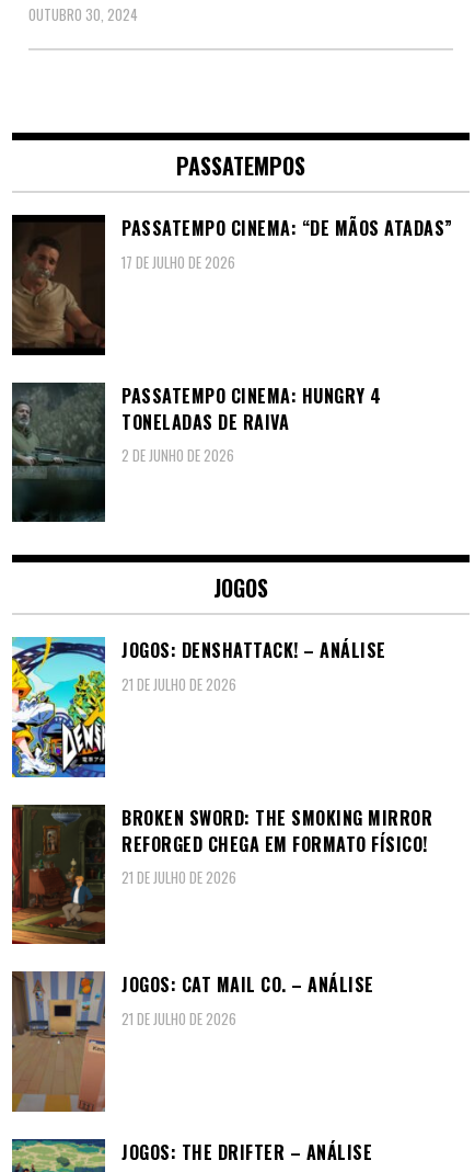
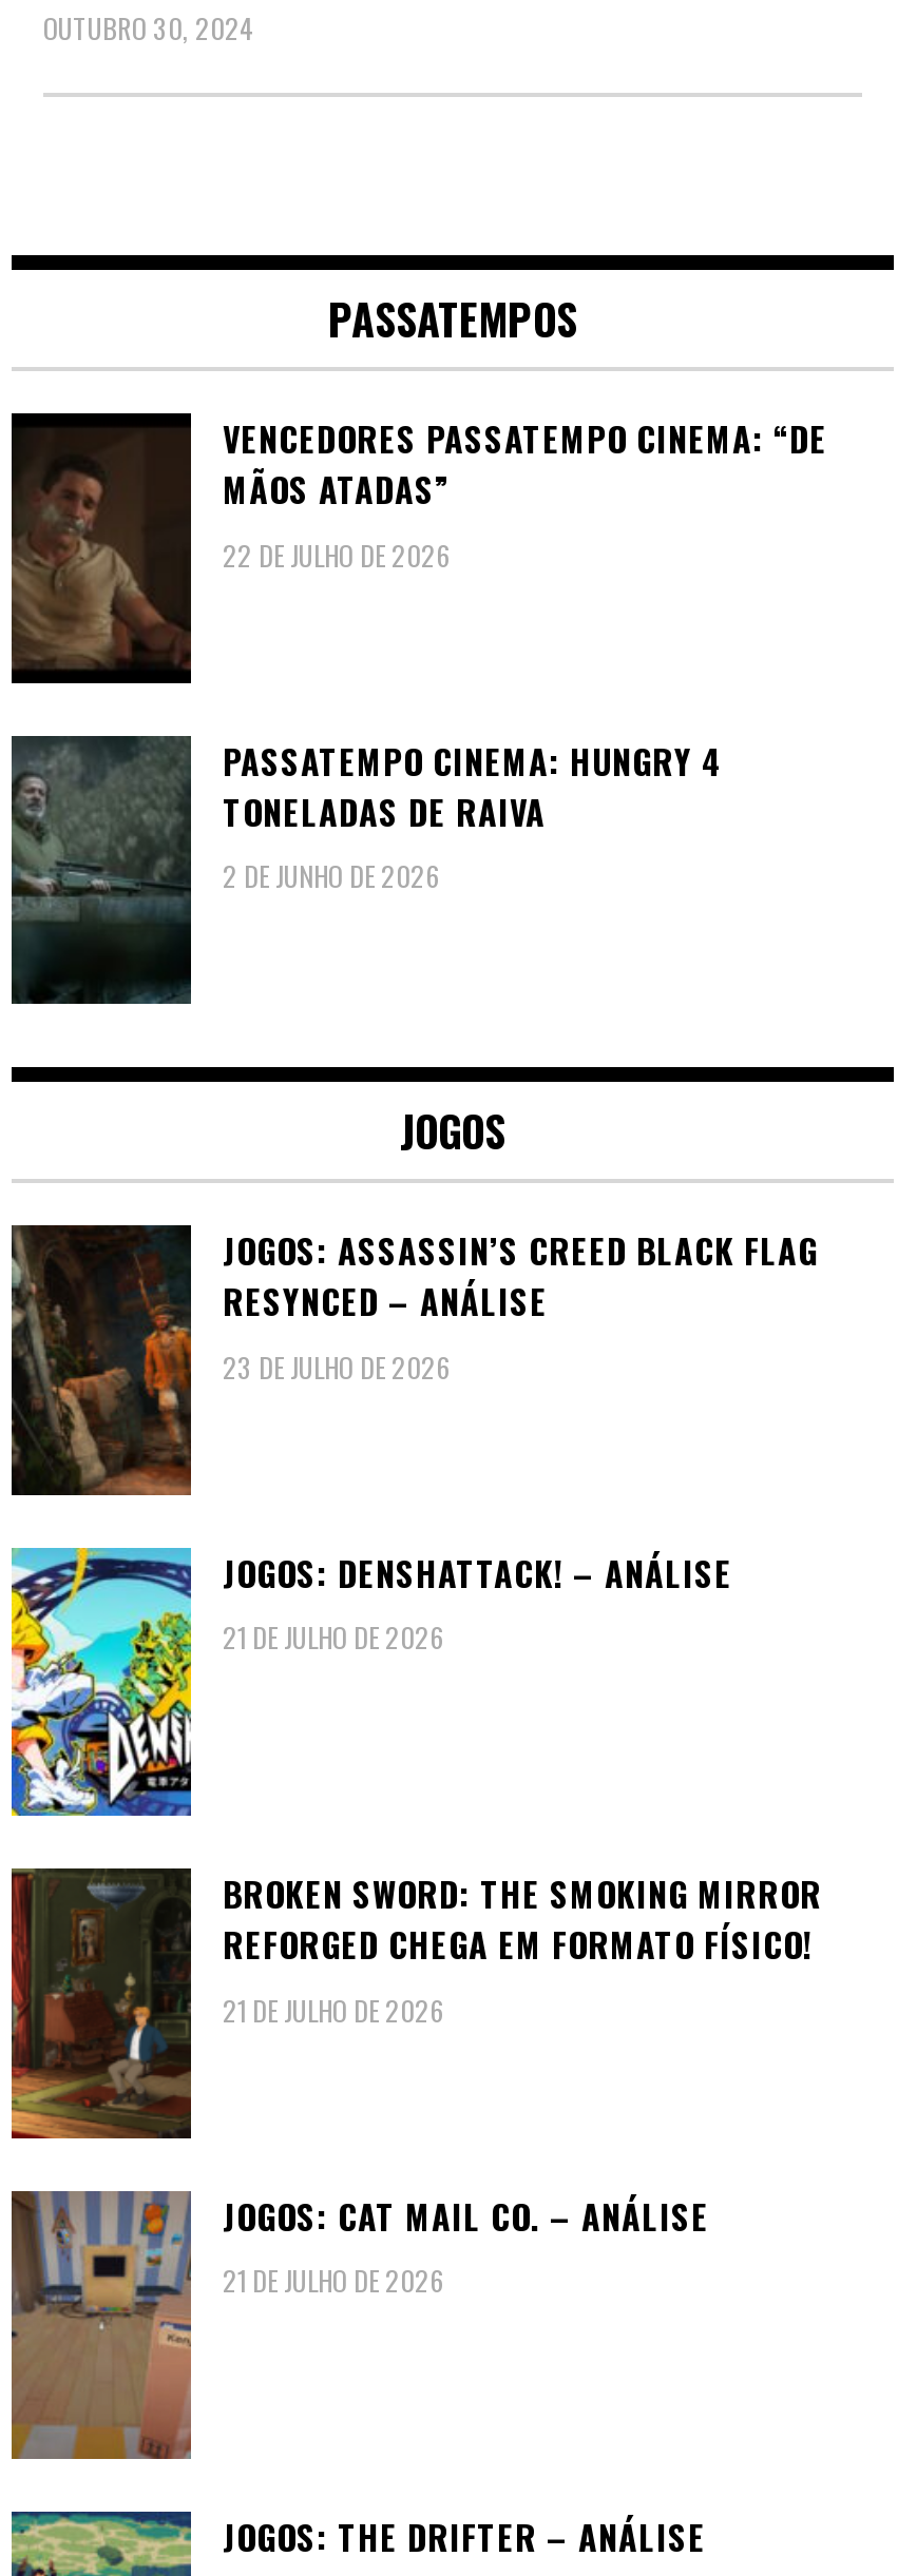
- PASSATEMPO CINEMA: “DE MÃOS ATADAS”
- 17 DE JULHO DE 2026
+ VENCEDORES PASSATEMPO CINEMA: “DE
+ MÃOS ATADAS”
+ 22 DE JULHO DE 2026

+ [image]
+ JOGOS: ASSASSIN’S CREED BLACK FLAG
+ RESYNCED – ANÁLISE
+ 23 DE JULHO DE 2026
